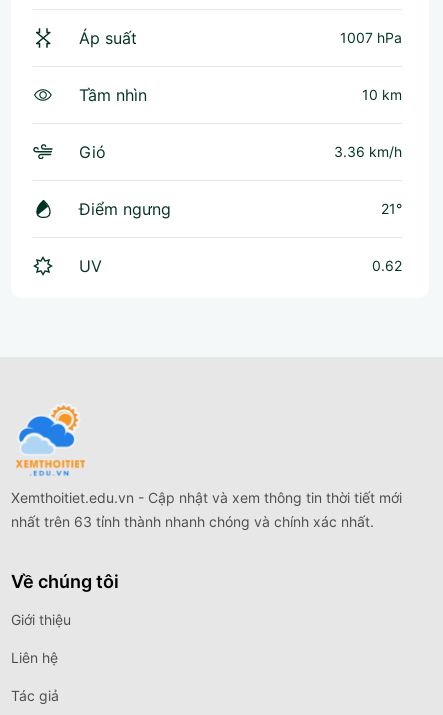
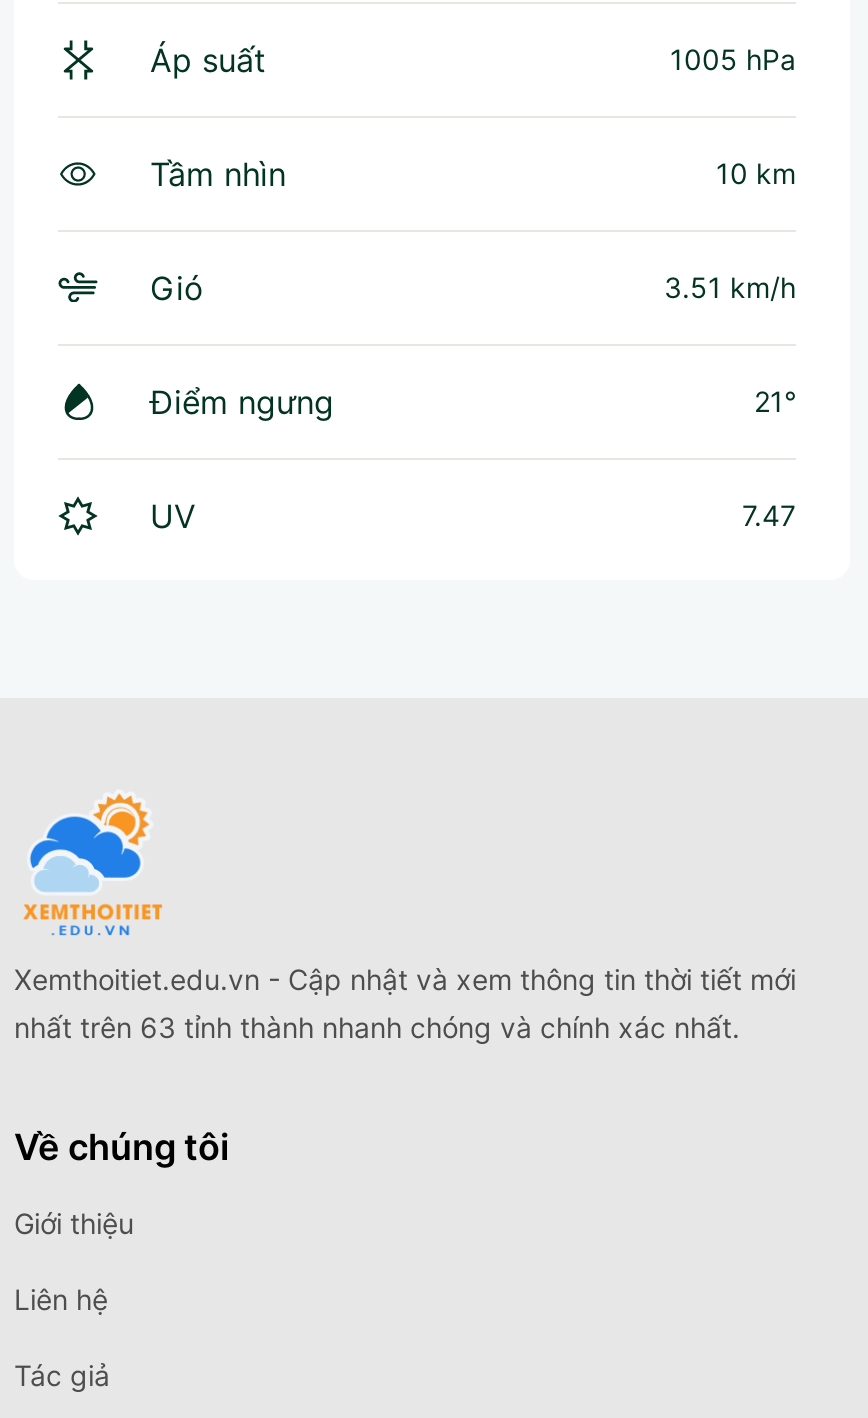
- 1007 hPa
+ 1005 hPa

- 3.36 km/h
+ 3.51 km/h

- 0.62
+ 7.47
